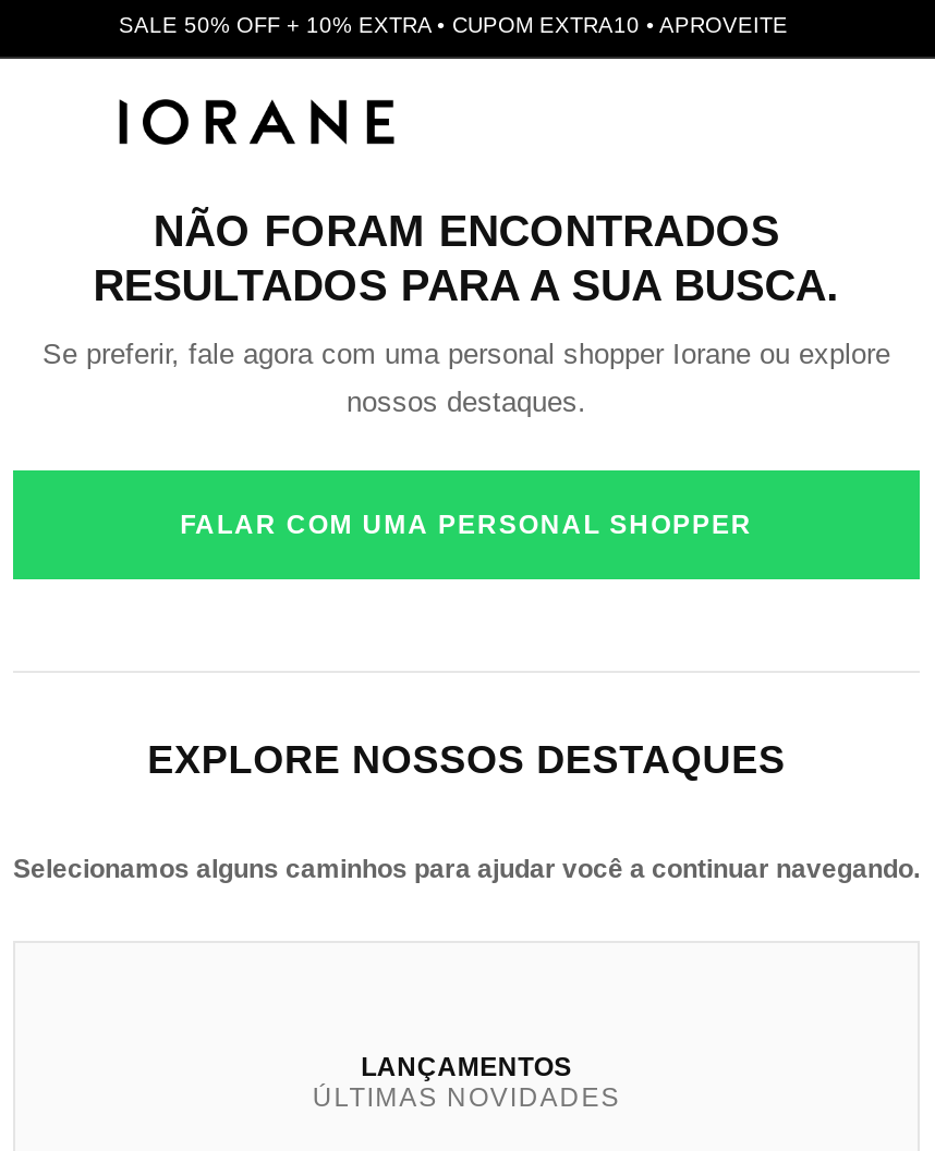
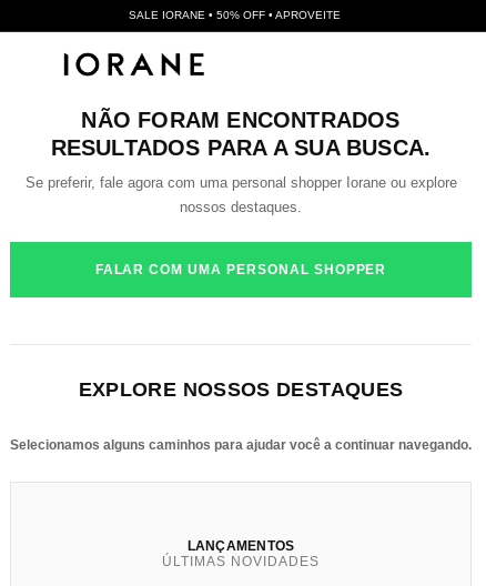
- SALE 50% OFF + 10% EXTRA • CUPOM EXTRA10 • APROVEITE
+ SALE IORANE • 50% OFF • APROVEITE
